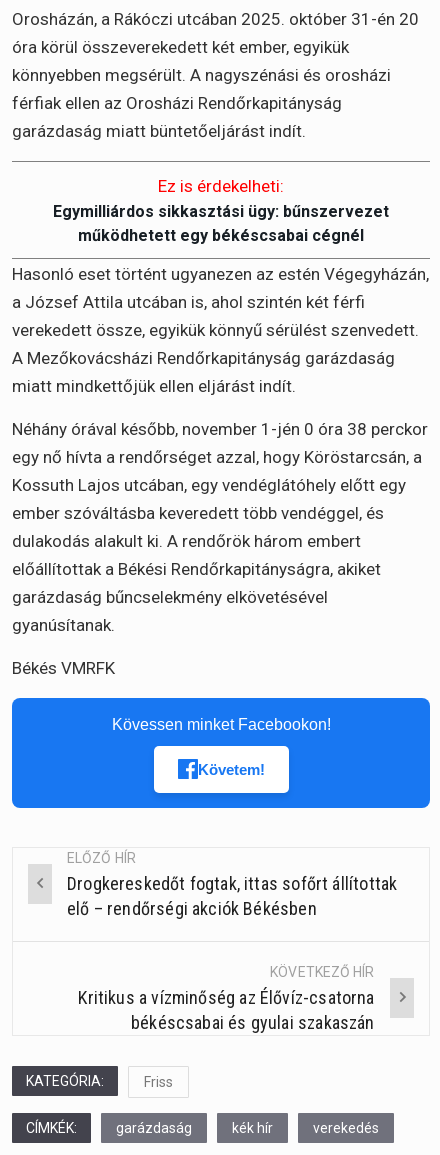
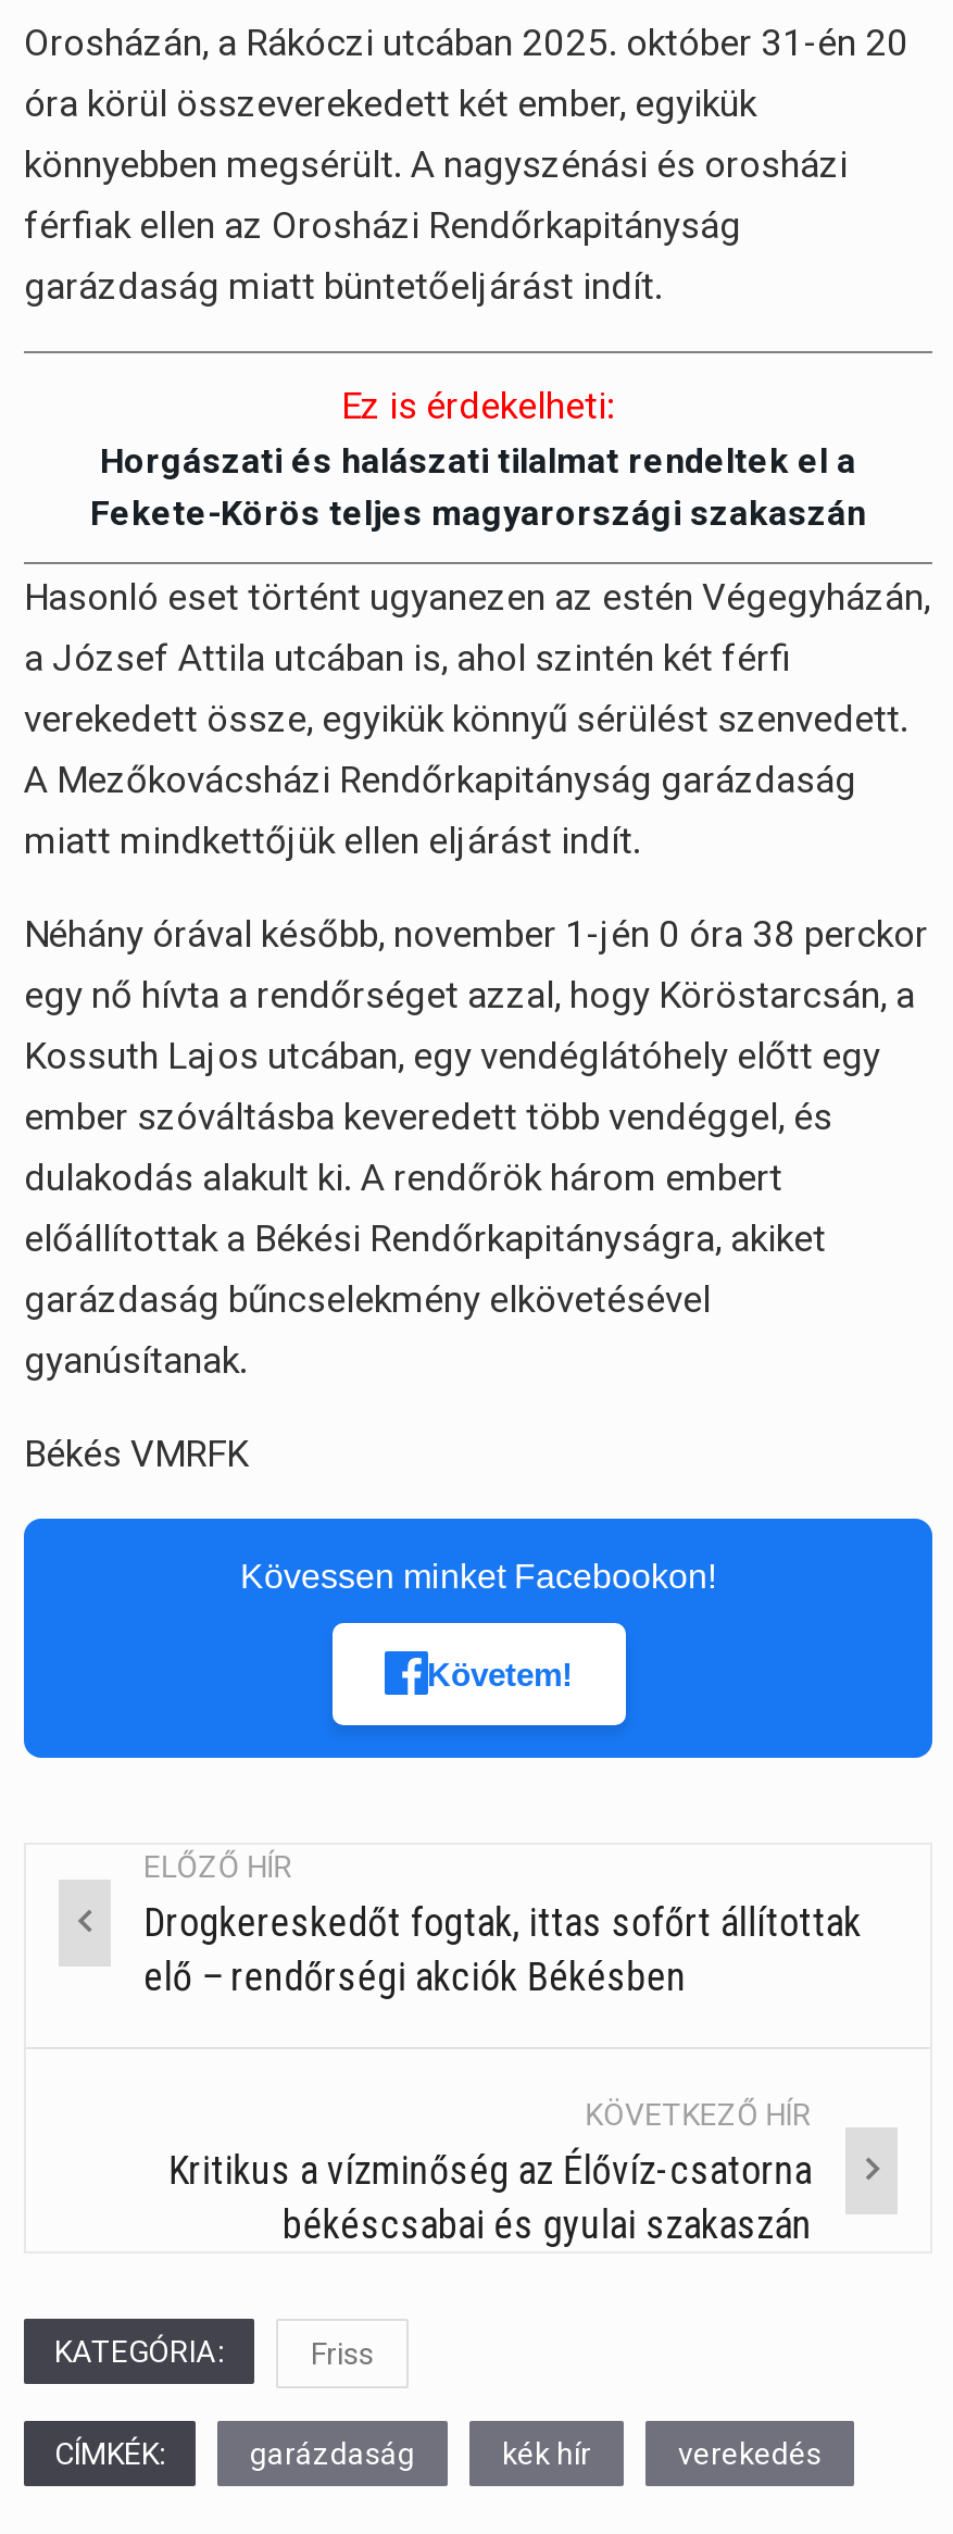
- Egymilliárdos sikkasztási ügy: bűnszervezet
- működhetett egy békéscsabai cégnél
+ Horgászati és halászati tilalmat rendeltek el a
+ Fekete-Körös teljes magyarországi szakaszán
